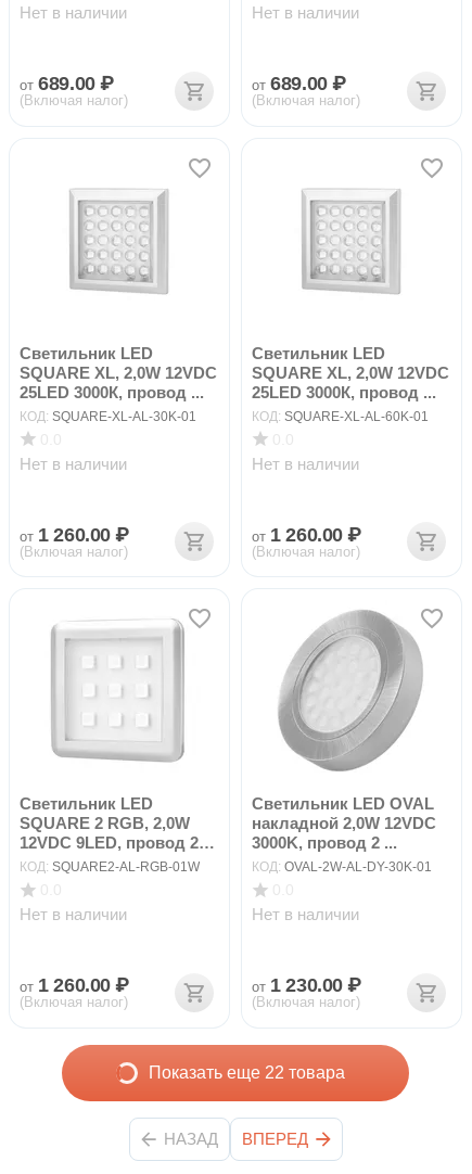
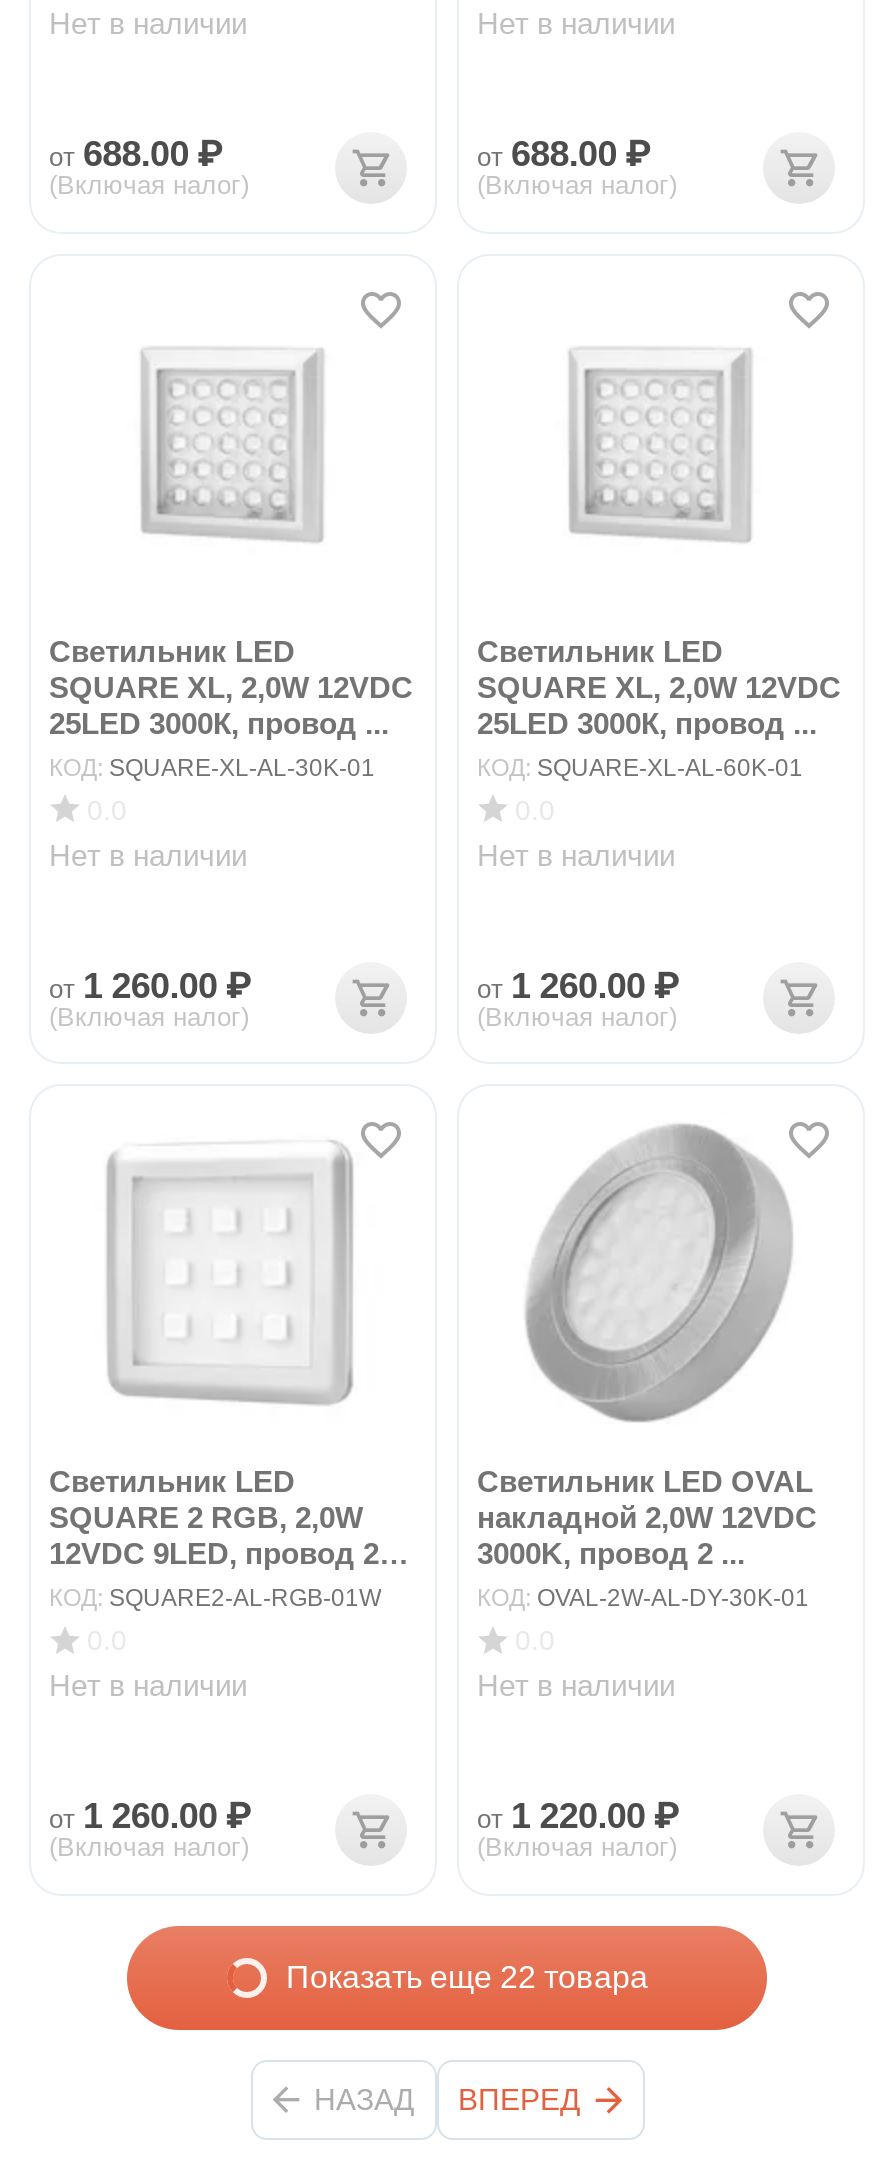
- от 689.00 ₽
+ от 688.00 ₽

- от 689.00 ₽
+ от 688.00 ₽

- от 1 230.00 ₽
+ от 1 220.00 ₽
